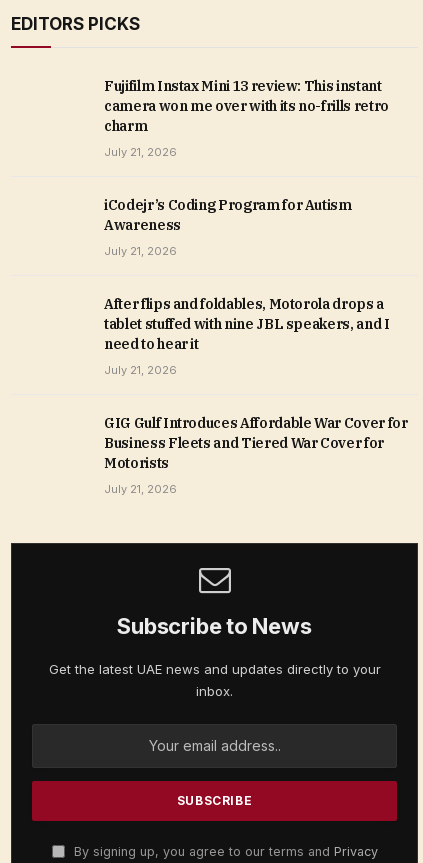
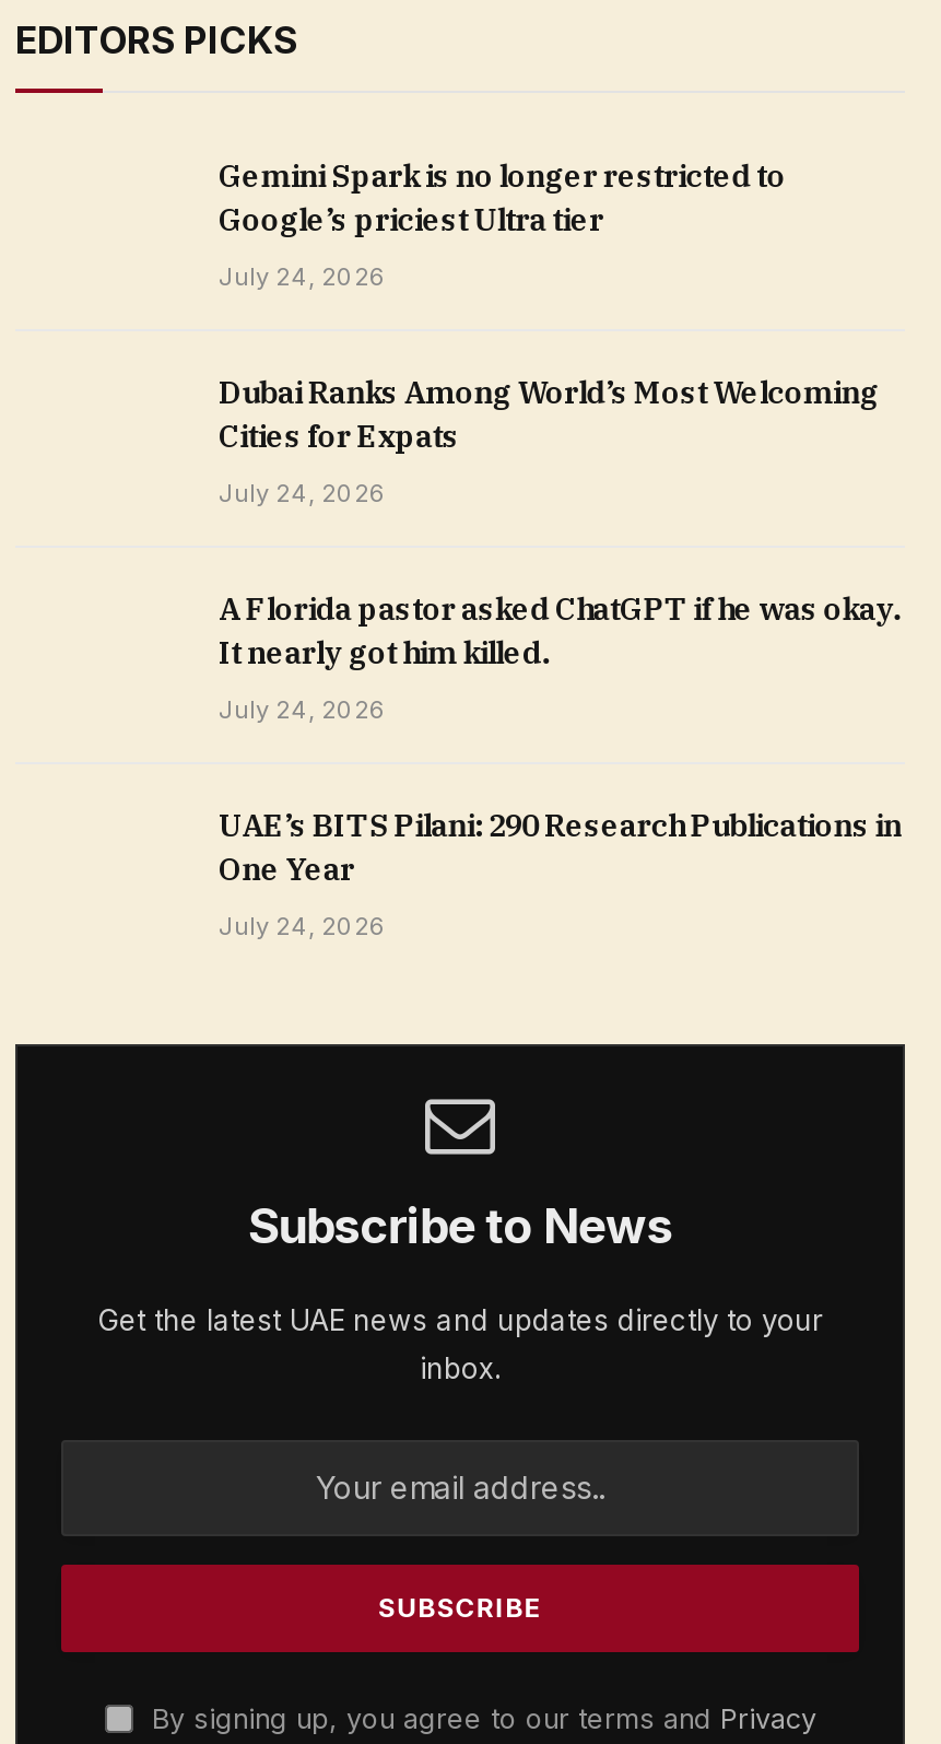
- Fujifilm Instax Mini 13 review: This instant
- camera won me over with its no-frills retro
- charm
+ Gemini Spark is no longer restricted to
+ Google’s priciest Ultra tier

- July 21, 2026
+ July 24, 2026

- iCodejr’s Coding Program for Autism
- Awareness
+ Dubai Ranks Among World’s Most Welcoming
+ Cities for Expats

- July 21, 2026
+ July 24, 2026

- After flips and foldables, Motorola drops a
- tablet stuffed with nine JBL speakers, and I
- need to hear it
+ A Florida pastor asked ChatGPT if he was okay.
+ It nearly got him killed.

- July 21, 2026
+ July 24, 2026

- GIG Gulf Introduces Affordable War Cover for
- Business Fleets and Tiered War Cover for
- Motorists
+ UAE’s BITS Pilani: 290 Research Publications in
+ One Year

- July 21, 2026
+ July 24, 2026
